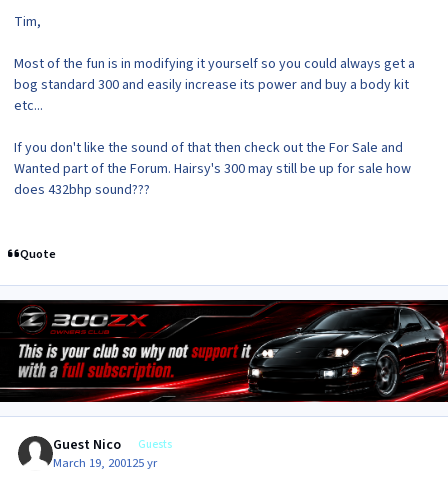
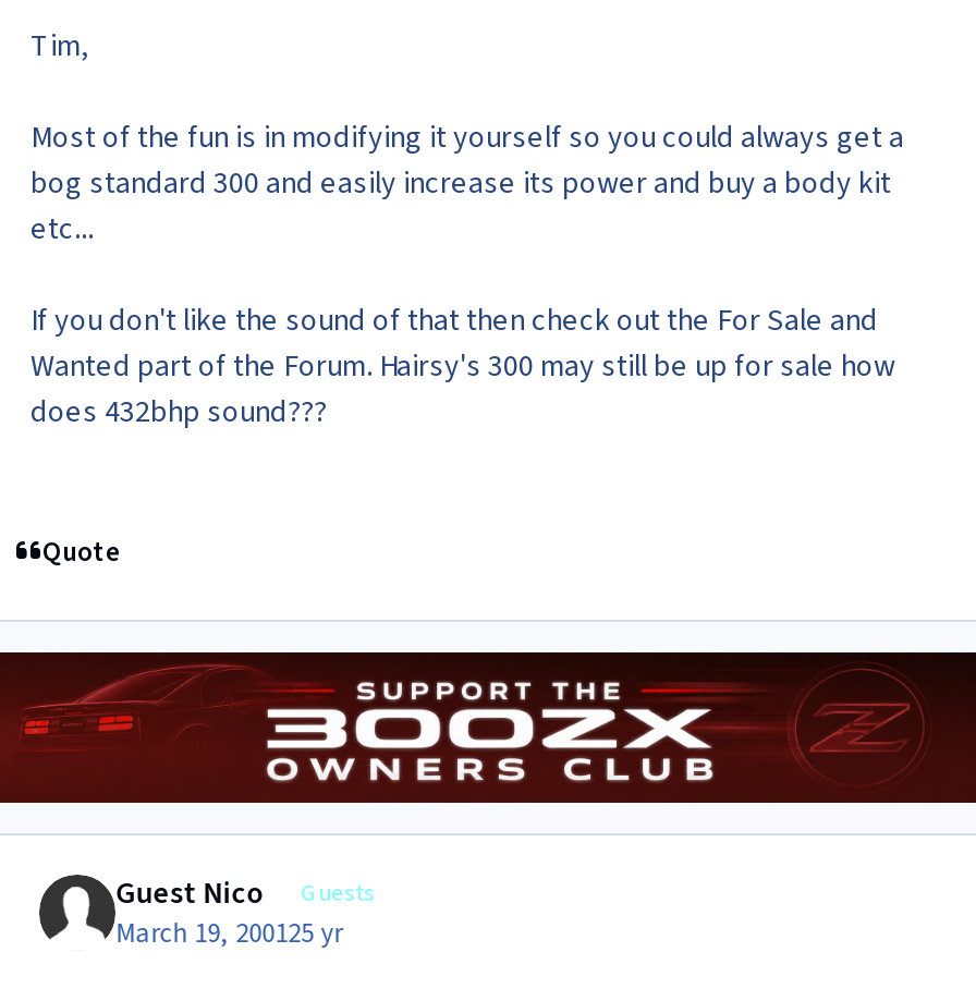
- [image]
+ [image]
